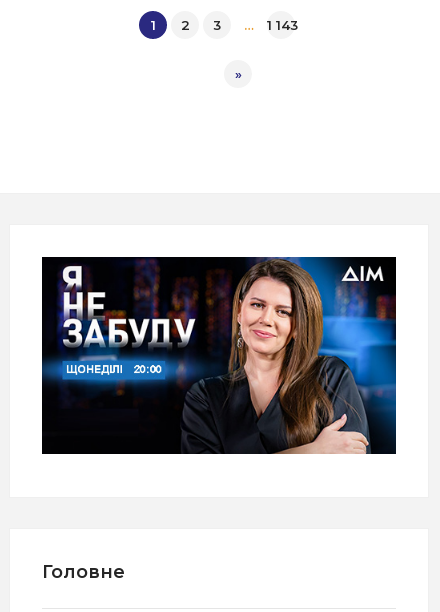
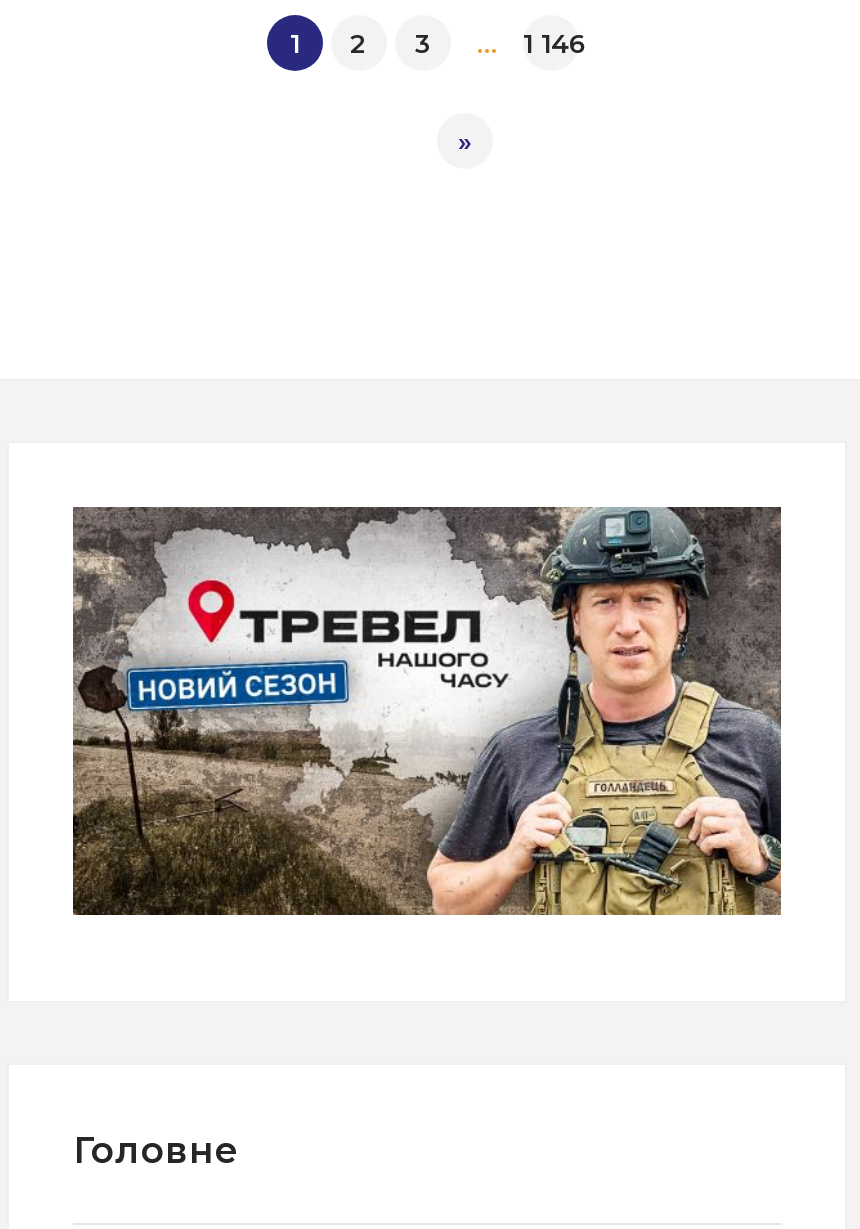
- 1 143
+ 1 146

- [image]
+ [image]
